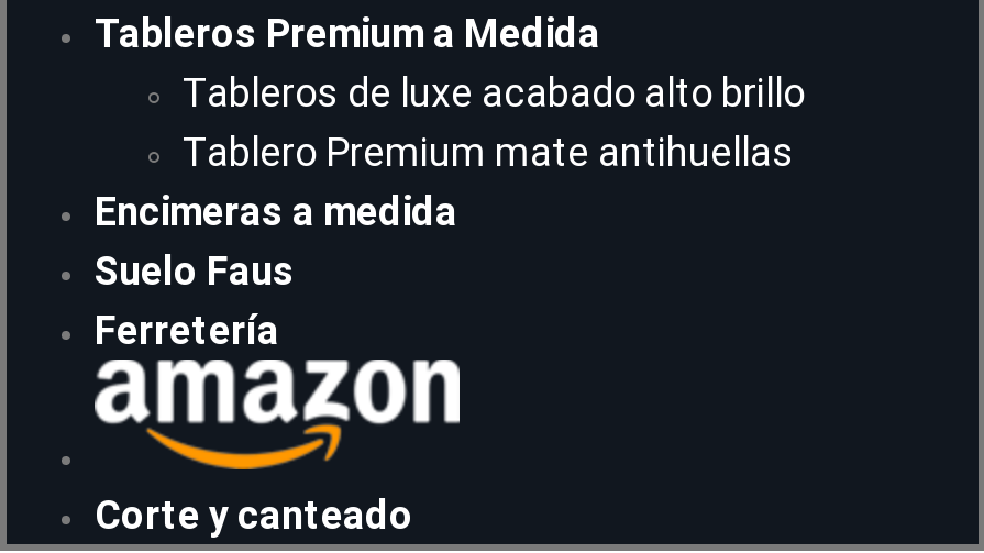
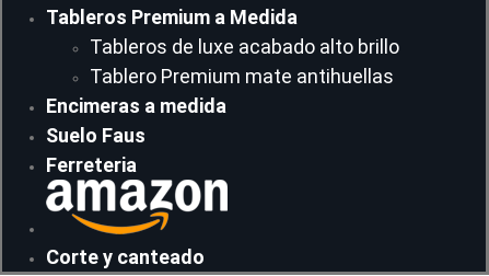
- Ferretería
+ Ferreteria
